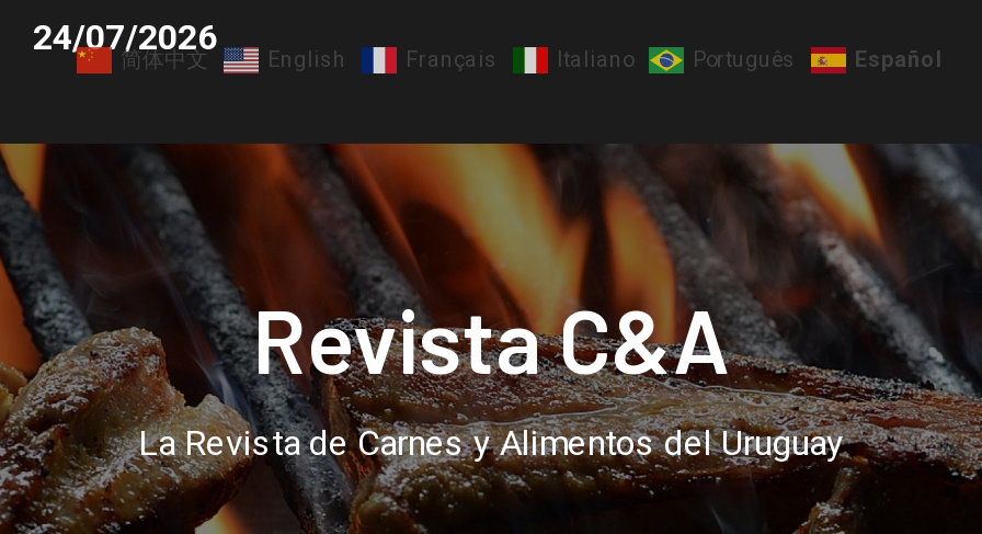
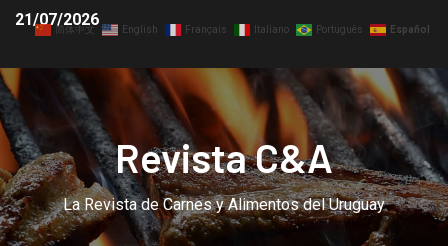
- 24/07/2026
+ 21/07/2026
